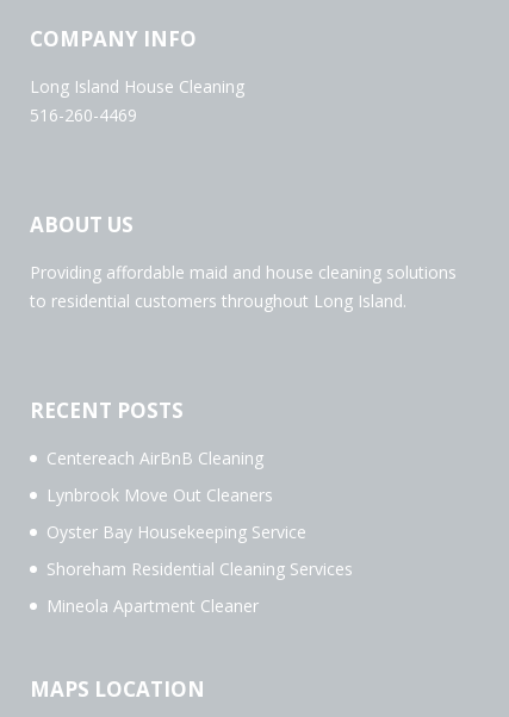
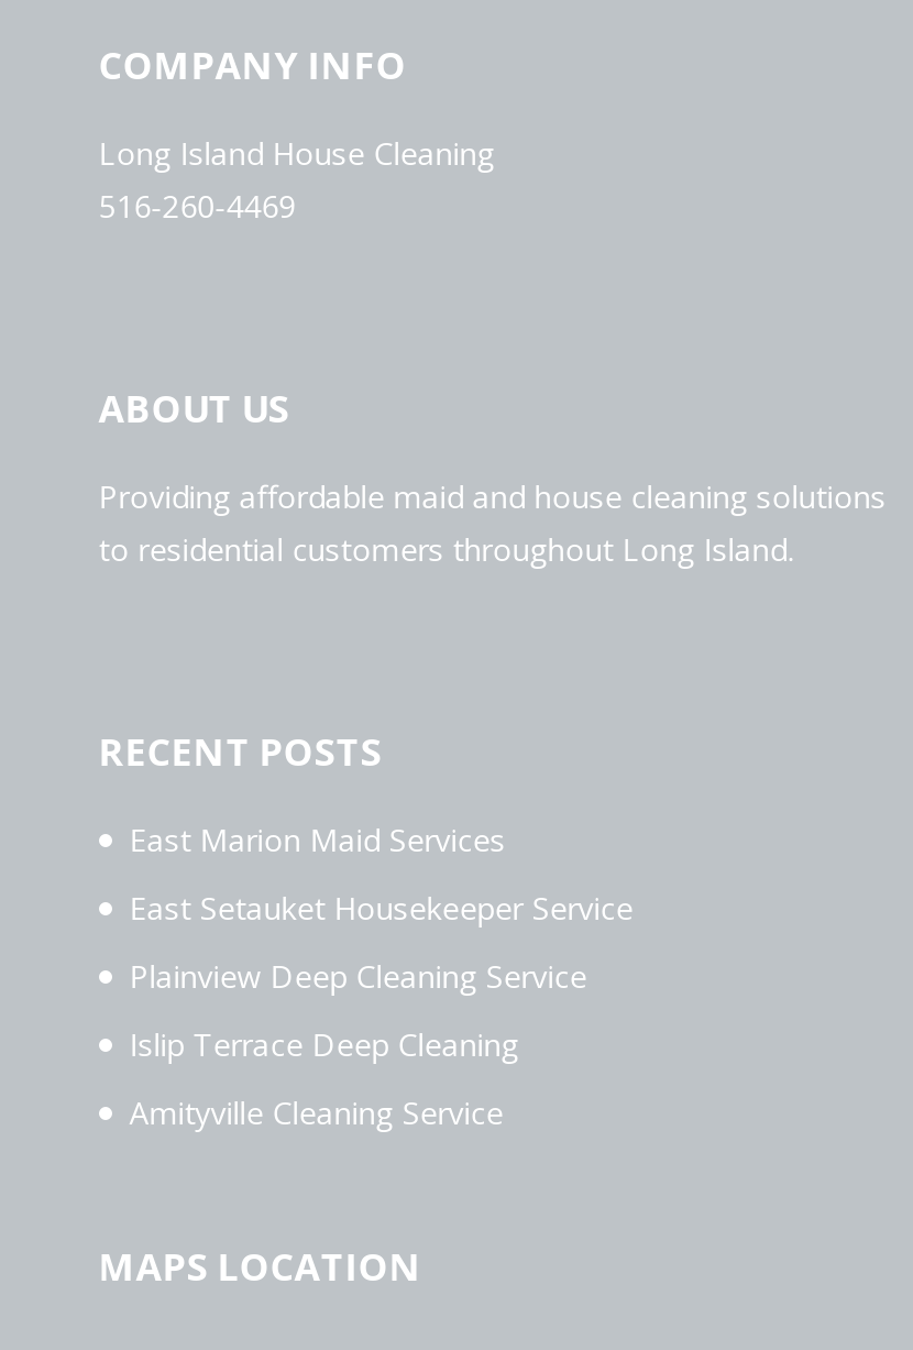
- Centereach AirBnB Cleaning
+ East Marion Maid Services

- Lynbrook Move Out Cleaners
+ East Setauket Housekeeper Service

- Oyster Bay Housekeeping Service
+ Plainview Deep Cleaning Service

- Shoreham Residential Cleaning Services
+ Islip Terrace Deep Cleaning

- Mineola Apartment Cleaner
+ Amityville Cleaning Service
